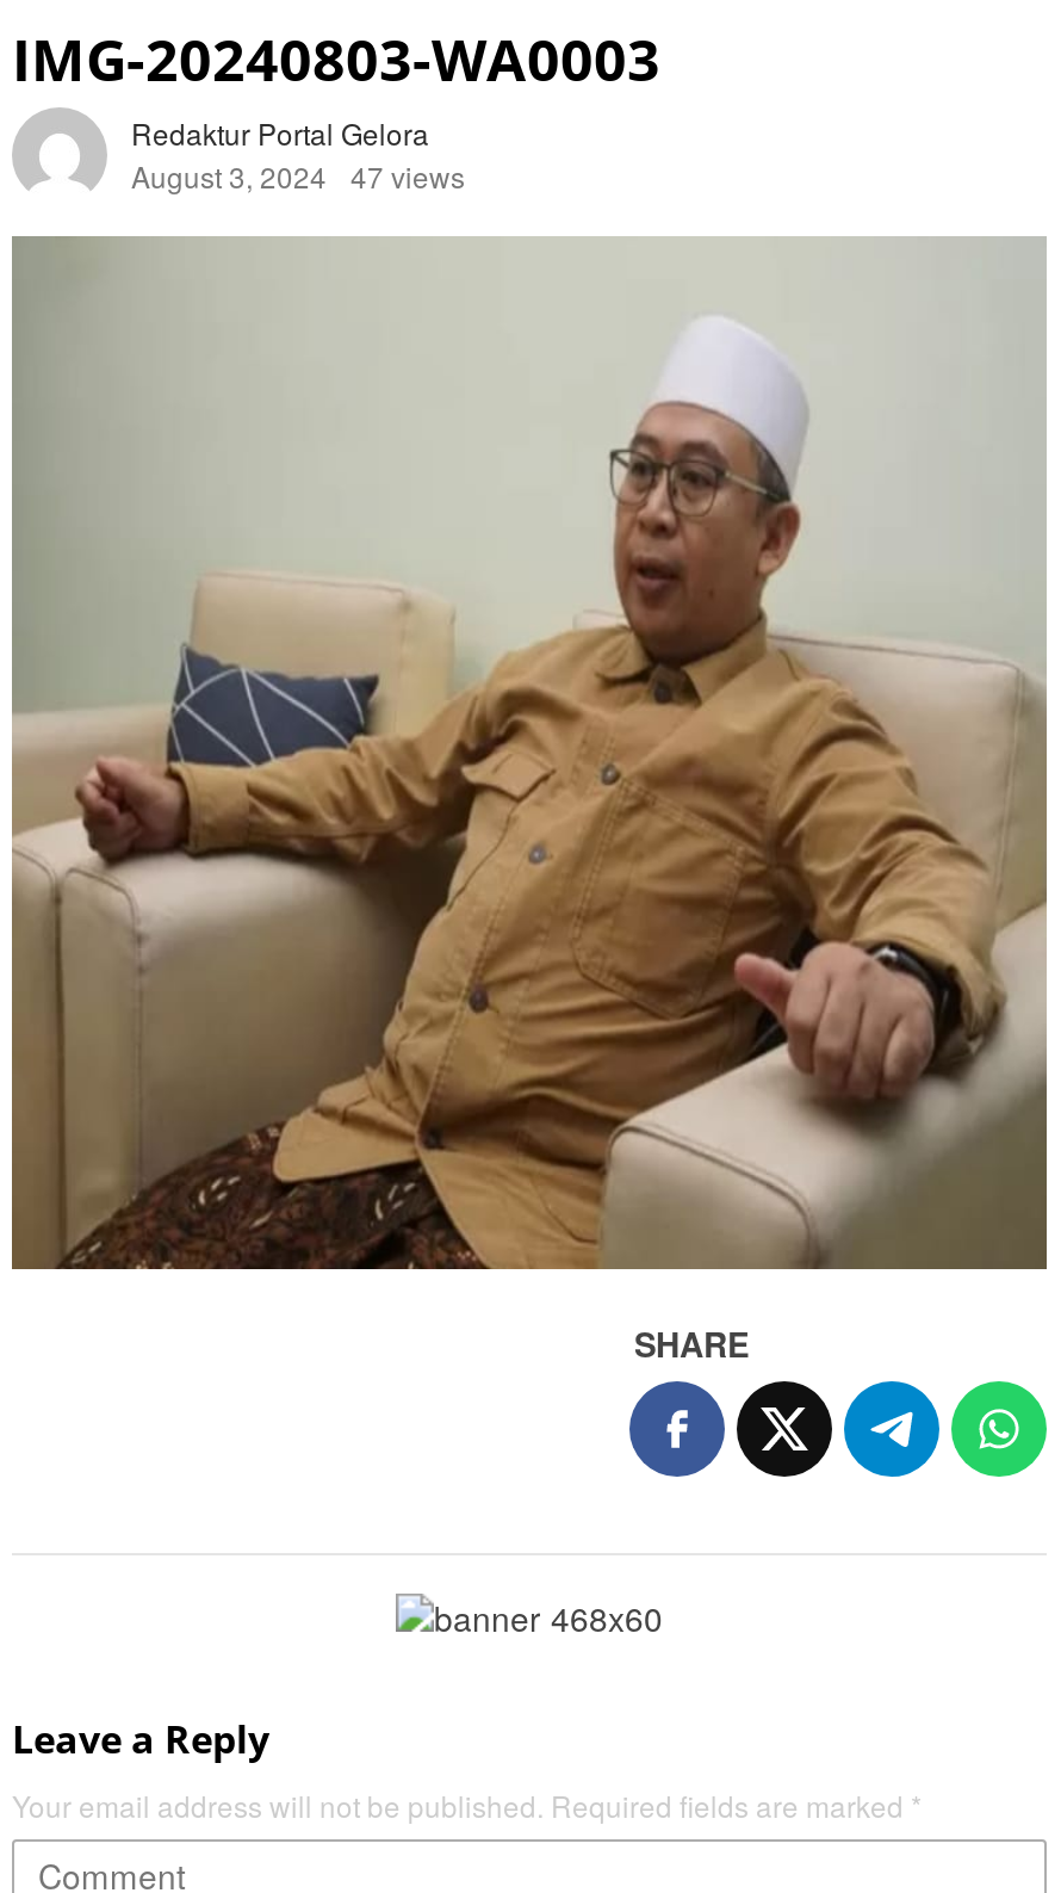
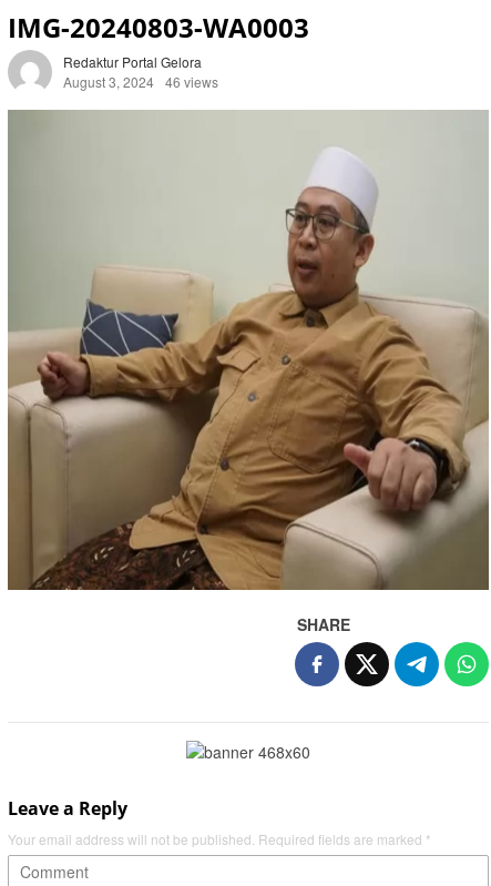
- August 3, 2024 47 views
+ August 3, 2024 46 views
